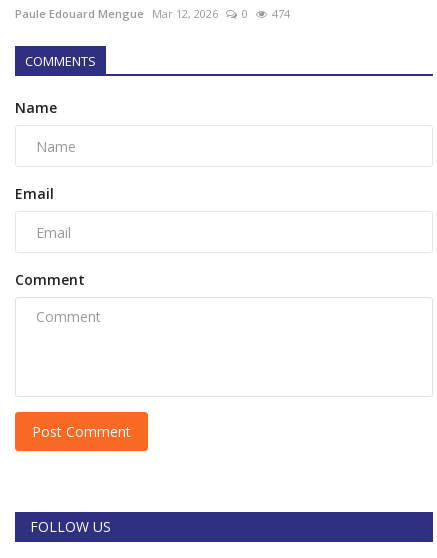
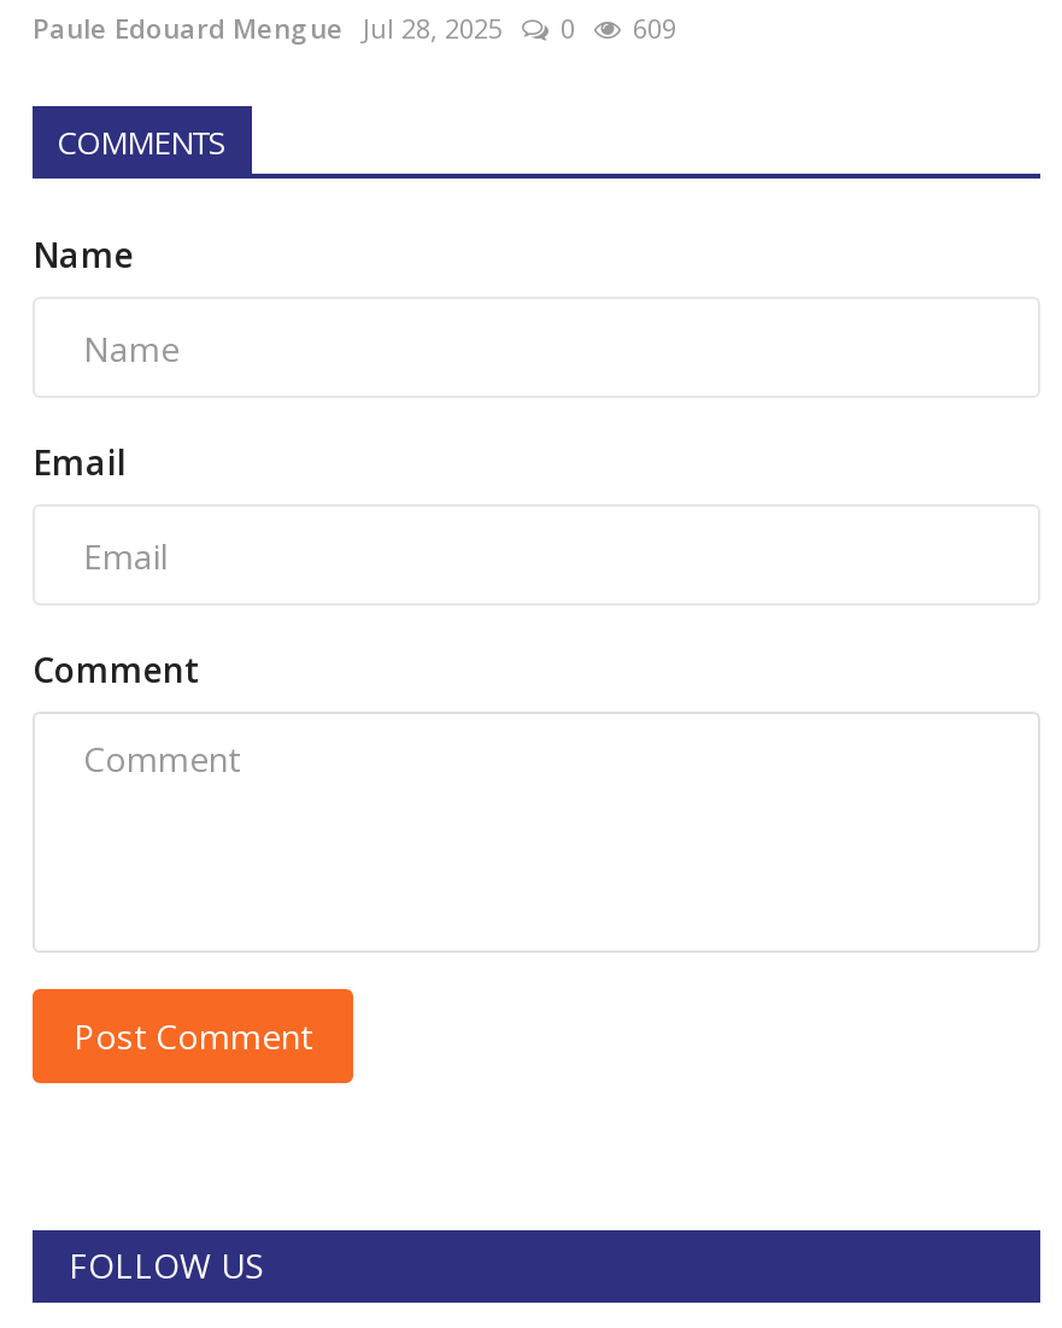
- Paule Edouard Mengue Mar 12, 2026
+ Paule Edouard Mengue Jul 28, 2025

- 474
+ 609
